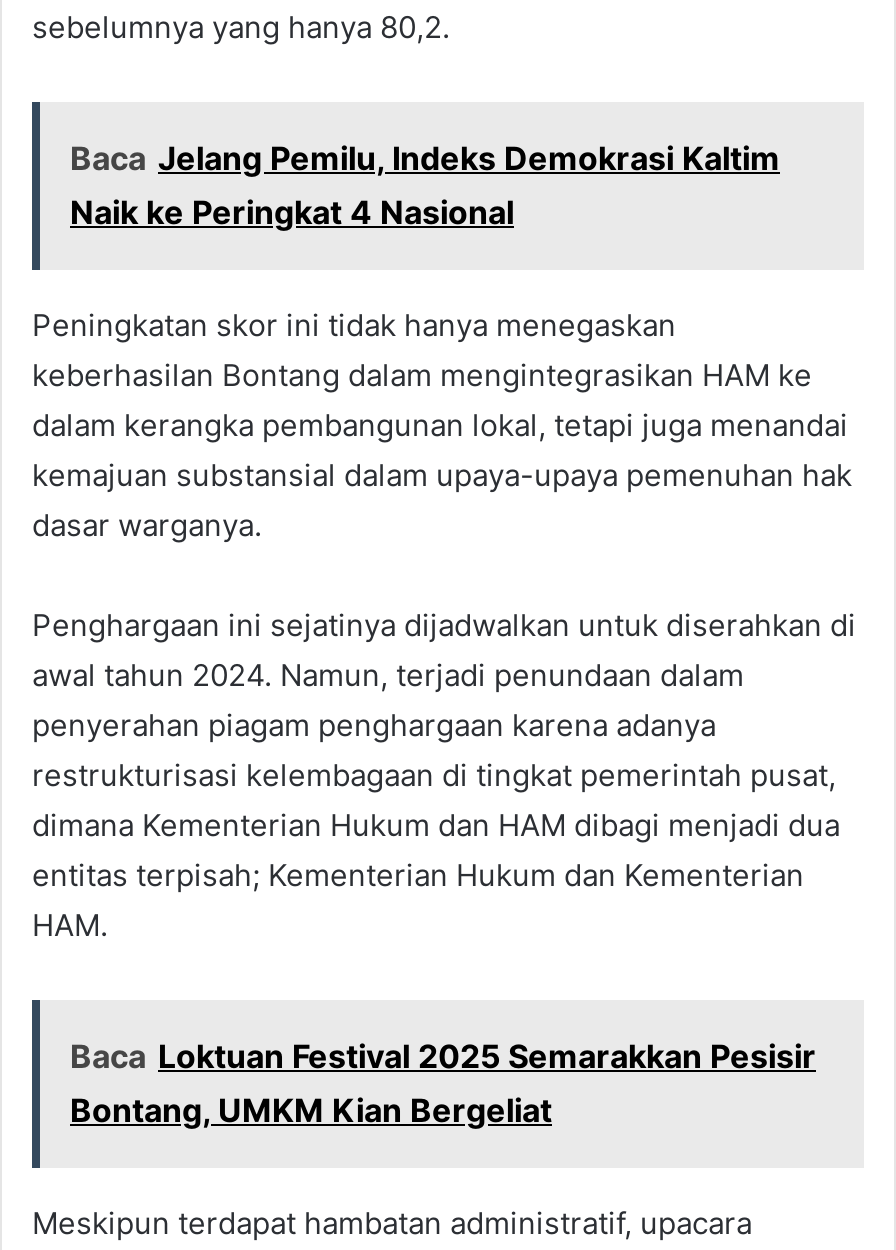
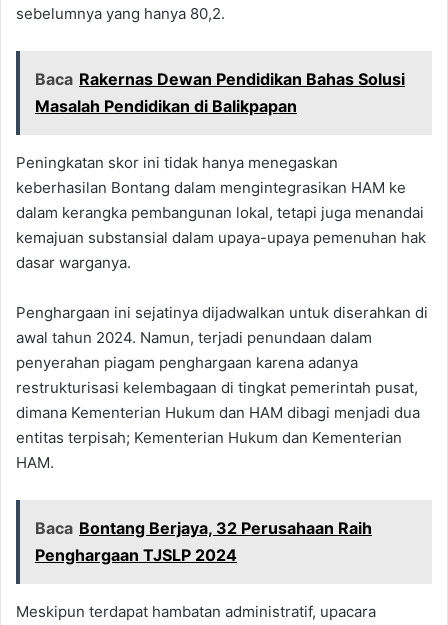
- Baca Jelang Pemilu, Indeks Demokrasi Kaltim
- Naik ke Peringkat 4 Nasional
+ Baca Rakernas Dewan Pendidikan Bahas Solusi
+ Masalah Pendidikan di Balikpapan

- Baca Loktuan Festival 2025 Semarakkan Pesisir
- Bontang, UMKM Kian Bergeliat
+ Baca Bontang Berjaya, 32 Perusahaan Raih
+ Penghargaan TJSLP 2024
